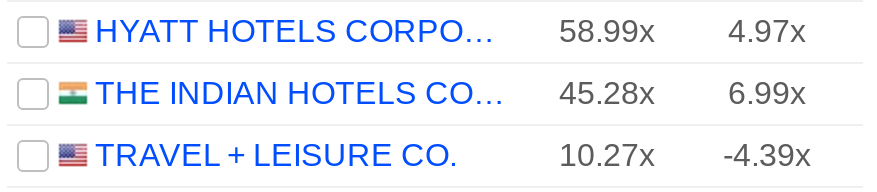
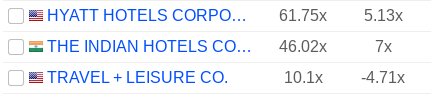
- 58.99x
- 4.97x
+ 61.75x
+ 5.13x

- 45.28x
- 6.99x
+ 46.02x
+ 7x

- 10.27x
- -4.39x
+ 10.1x
+ -4.71x
